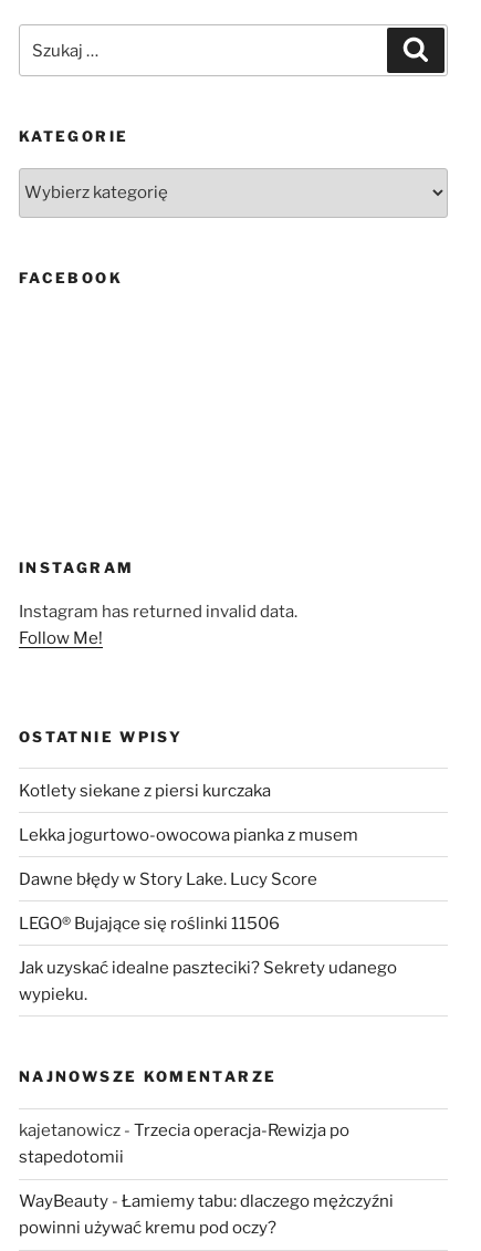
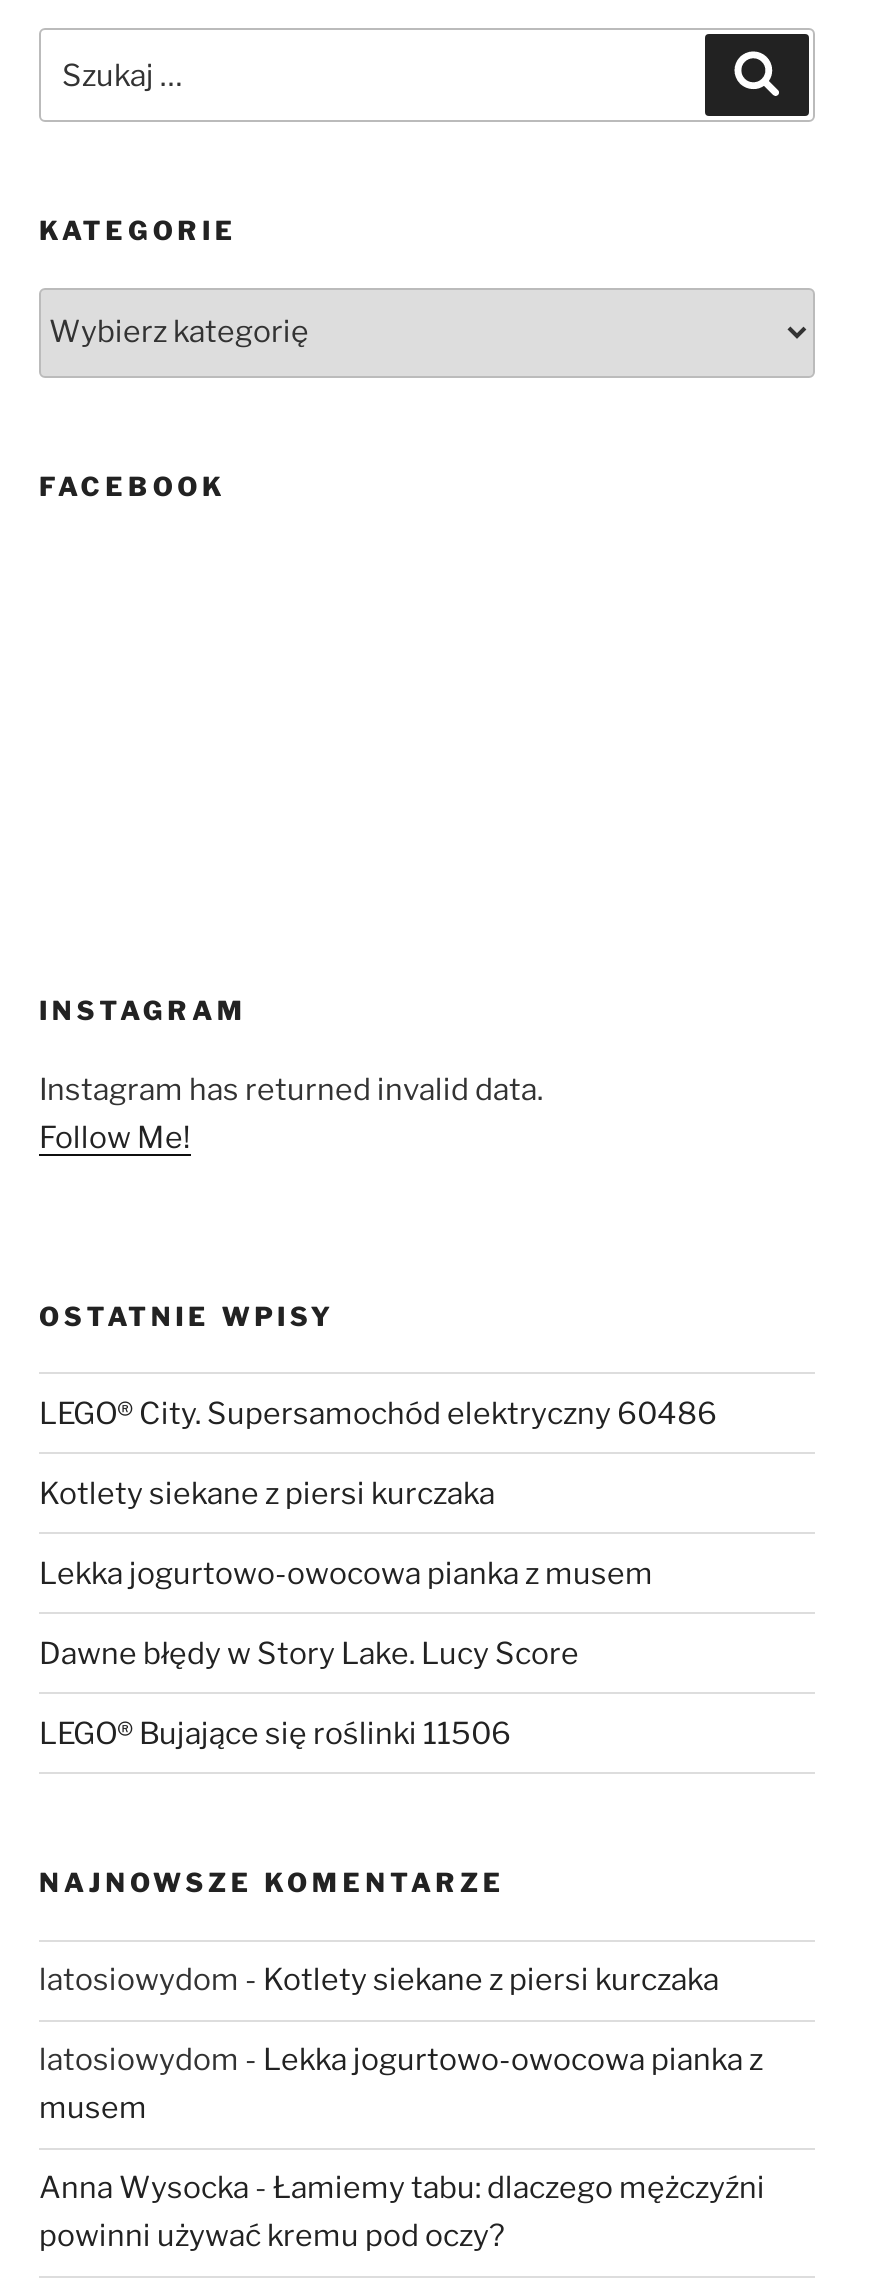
+ LEGO® City. Supersamochód elektryczny 60486

moved down: Kotlety siekane z piersi kurczaka | Lekka jogurtowo-owocowa pianka z musem | Dawne błędy w Story Lake. Lucy Score | LEGO® Bujające się roślinki 11506

- Jak uzyskać idealne paszteciki? Sekrety udanego
- wypieku.

moved up: NAJNOWSZE KOMENTARZE

- kajetanowicz - Trzecia operacja-Rewizja po
- stapedotomii
- WayBeauty - Łamiemy tabu: dlaczego mężczyźni
+ latosiowydom - Kotlety siekane z piersi kurczaka
+ latosiowydom - Lekka jogurtowo-owocowa pianka z
+ musem
+ Anna Wysocka - Łamiemy tabu: dlaczego mężczyźni
